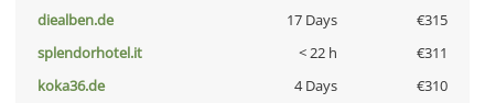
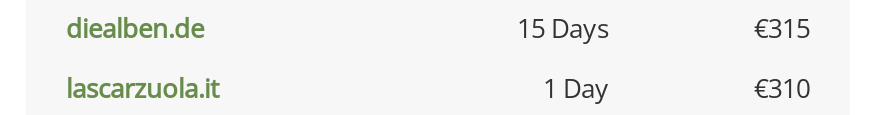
- 17 Days
+ 15 Days

- splendorhotel.it
- < 22 h
- €311
- koka36.de
- 4 Days
+ lascarzuola.it
+ 1 Day
